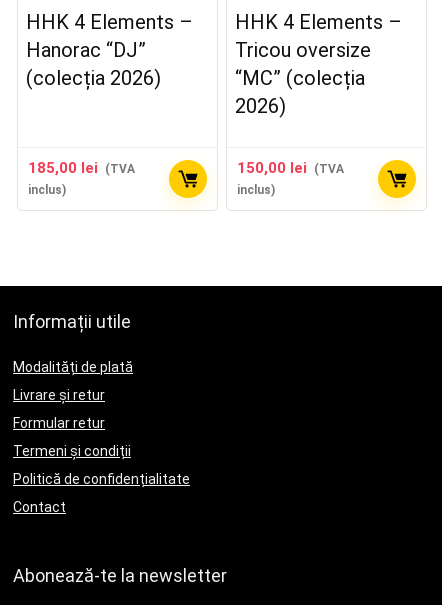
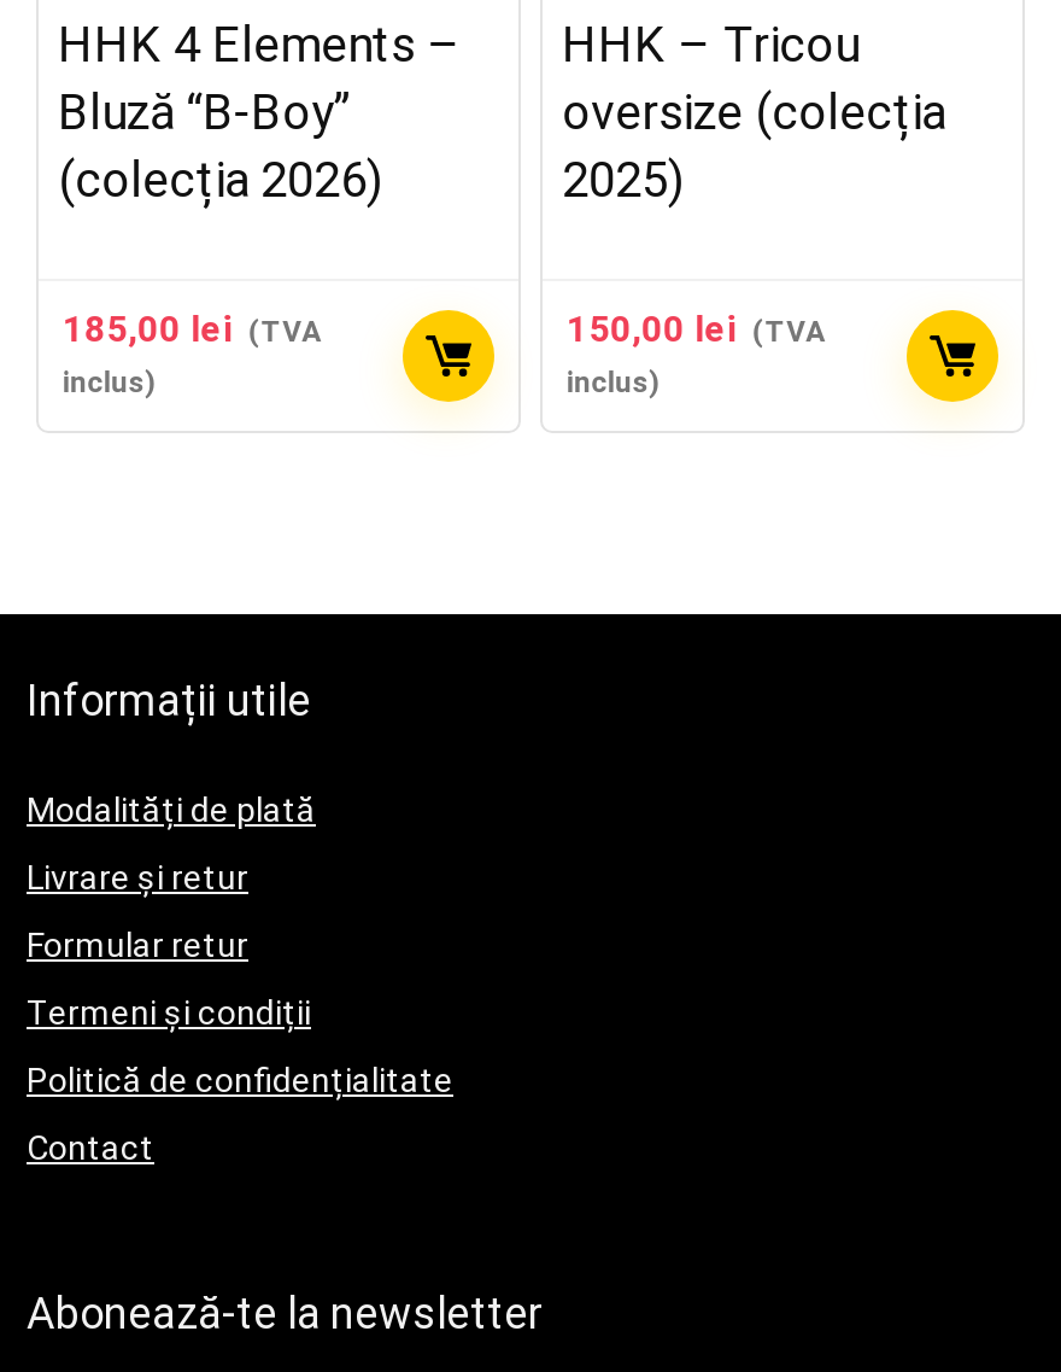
- HHK 4 Elements –
- Tricou oversize
- “MC” (colecția
- 2026)
+ HHK – Tricou
+ oversize (colecția
+ 2025)

- Hanorac “DJ”
+ Bluză “B-Boy”
